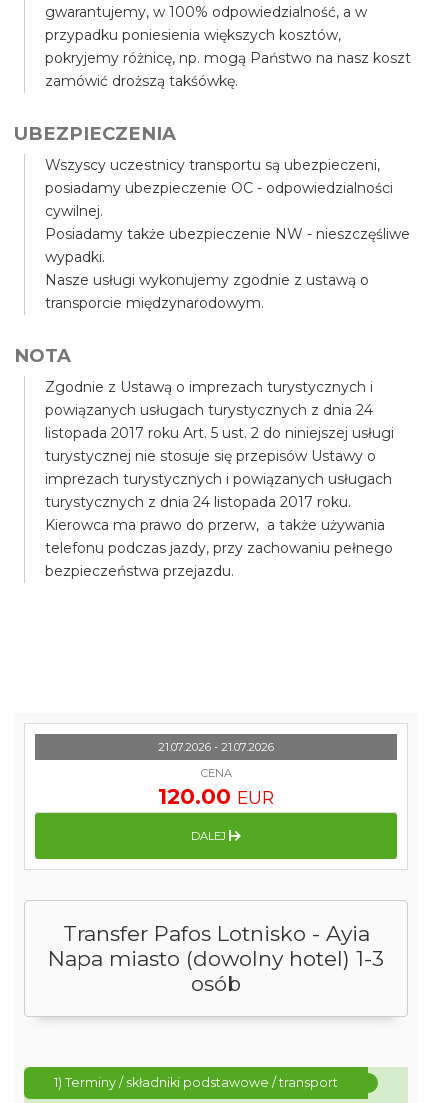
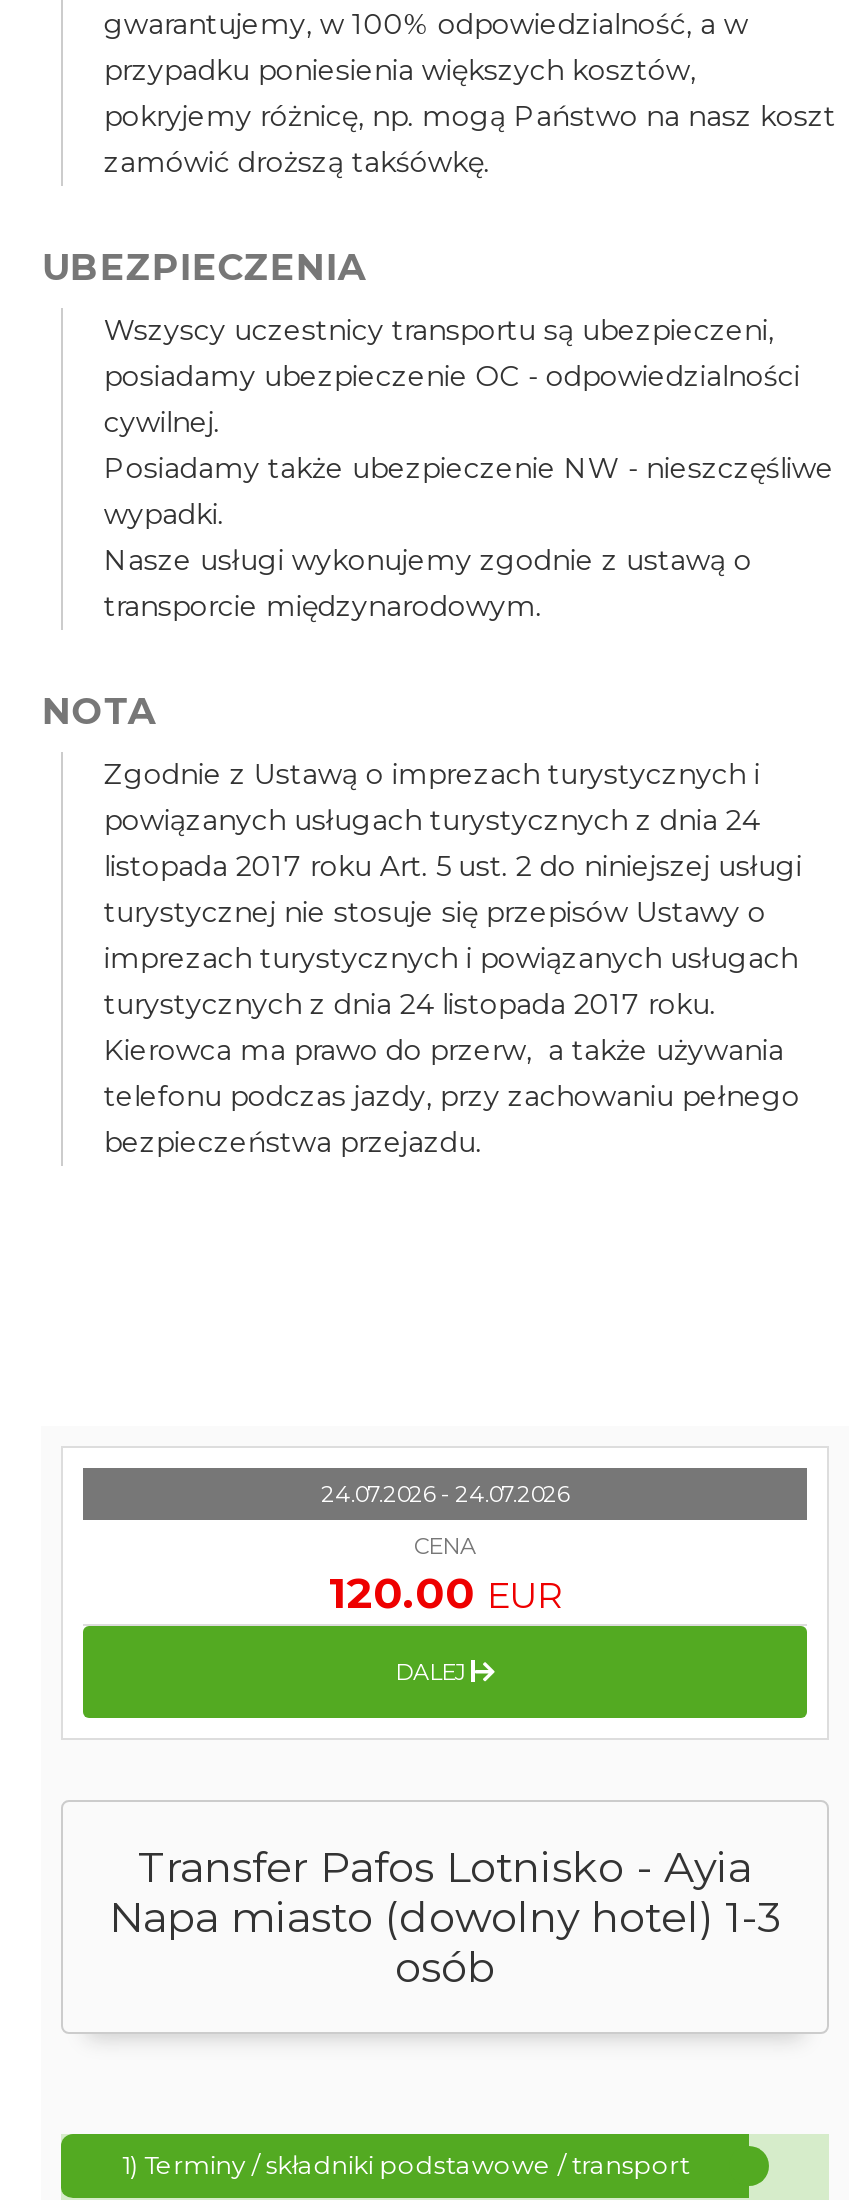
- 21.07.2026 - 21.07.2026
+ 24.07.2026 - 24.07.2026
